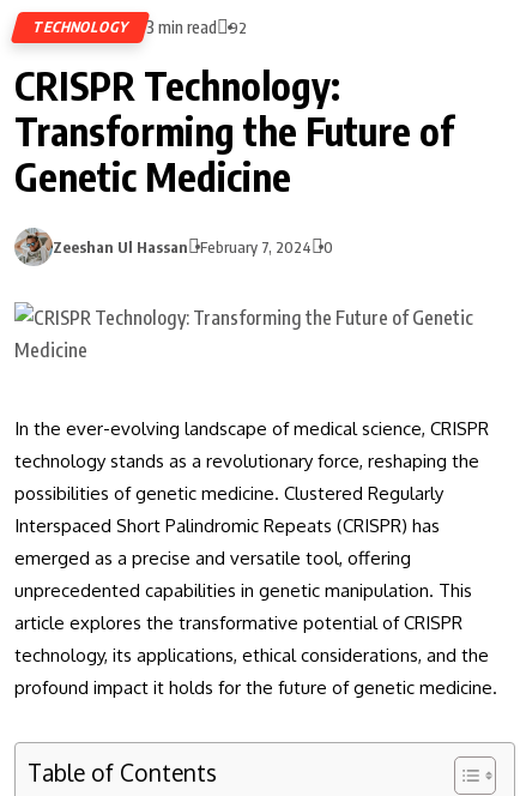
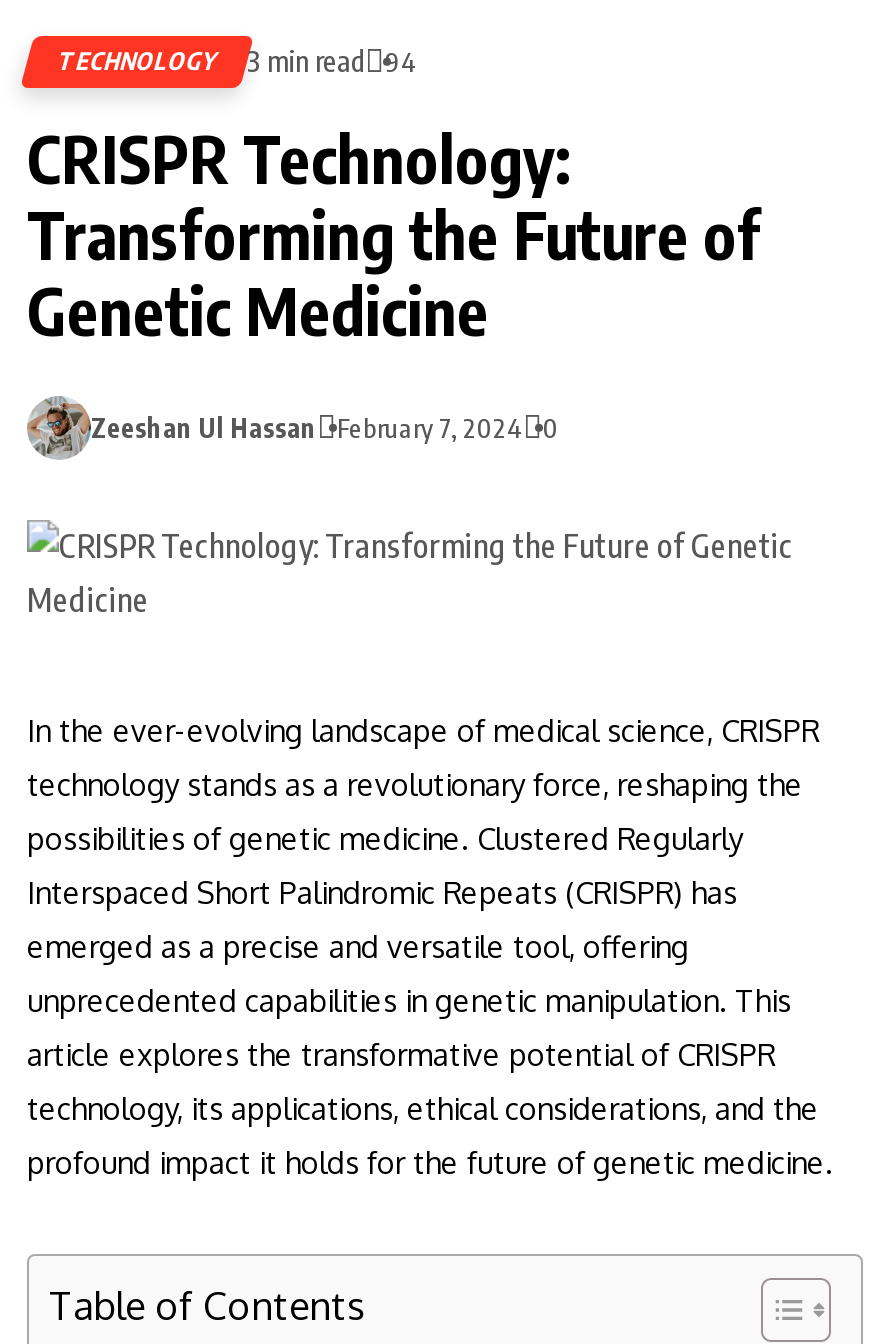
- 92
+ 94
